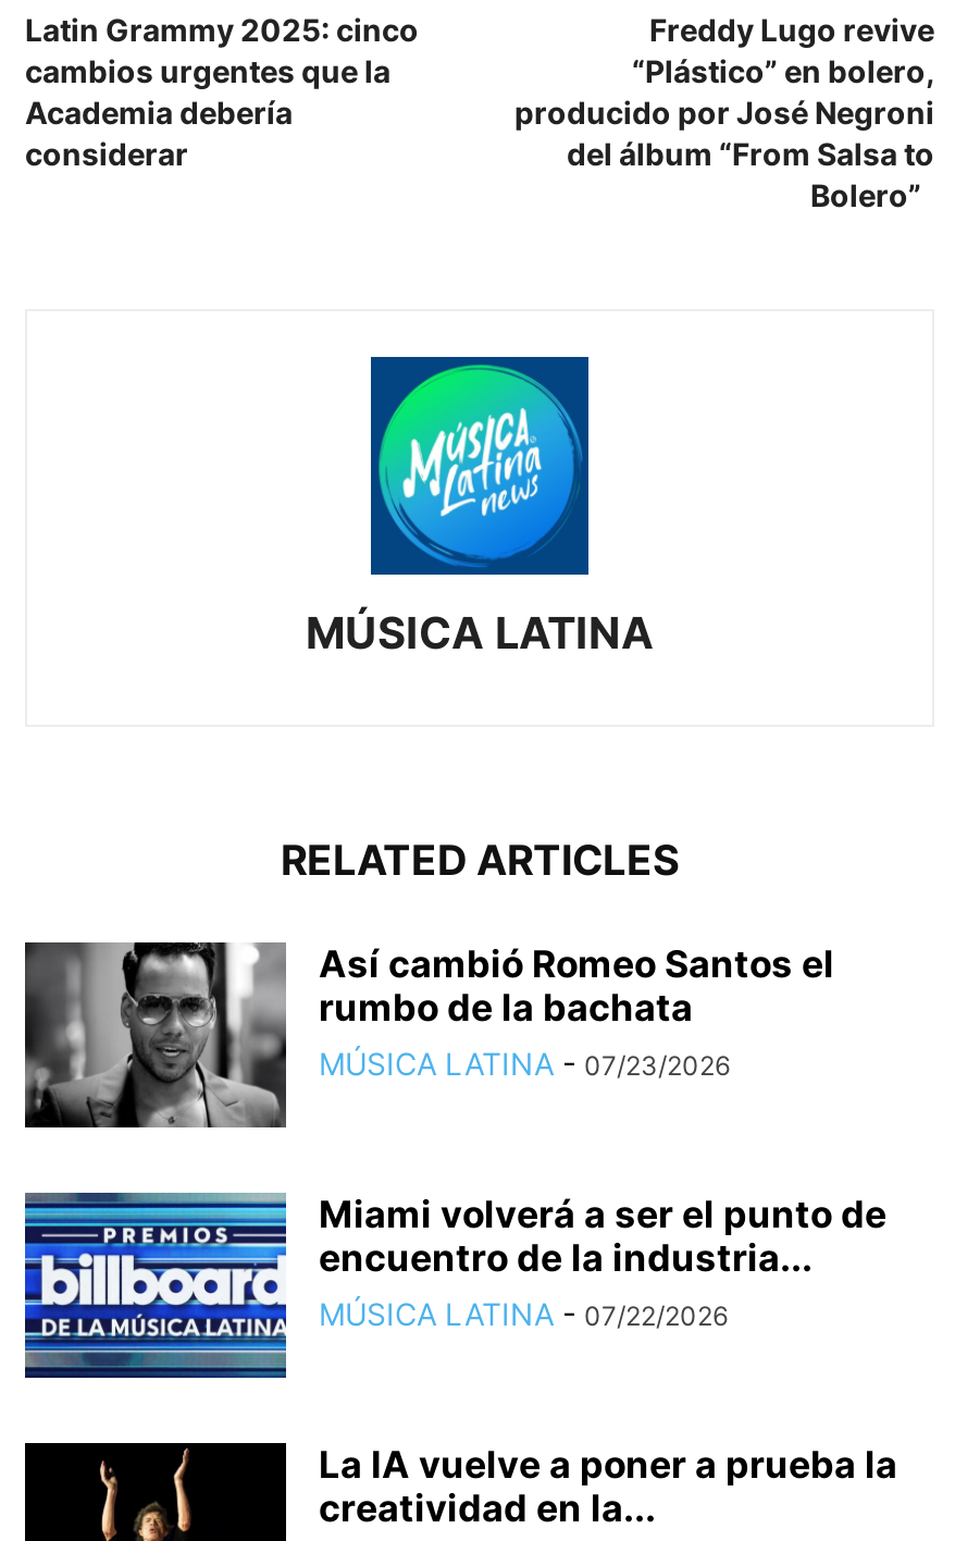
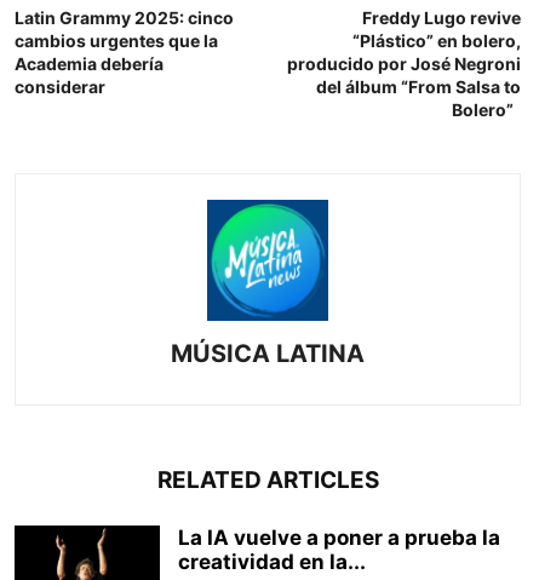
- [image]
- Así cambió Romeo Santos el
- rumbo de la bachata
- MÚSICA LATINA - 07/23/2026

- [image]
- Miami volverá a ser el punto de
- encuentro de la industria...
- MÚSICA LATINA - 07/22/2026
